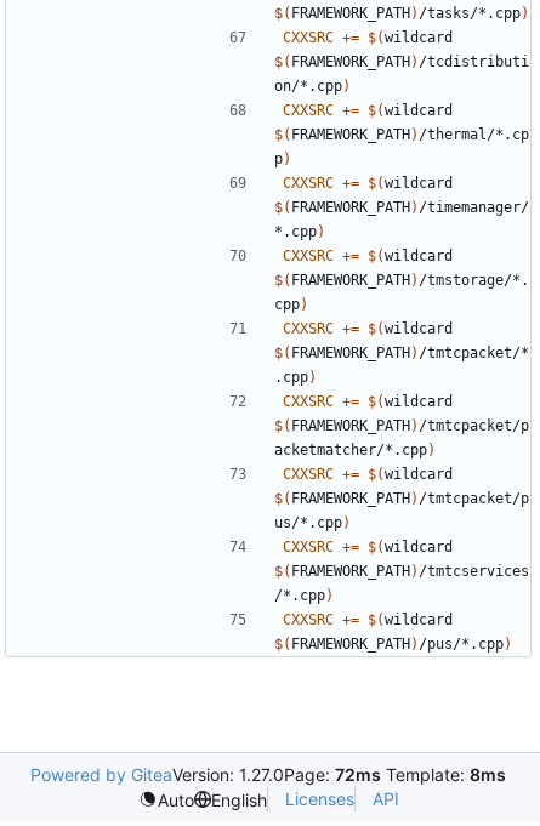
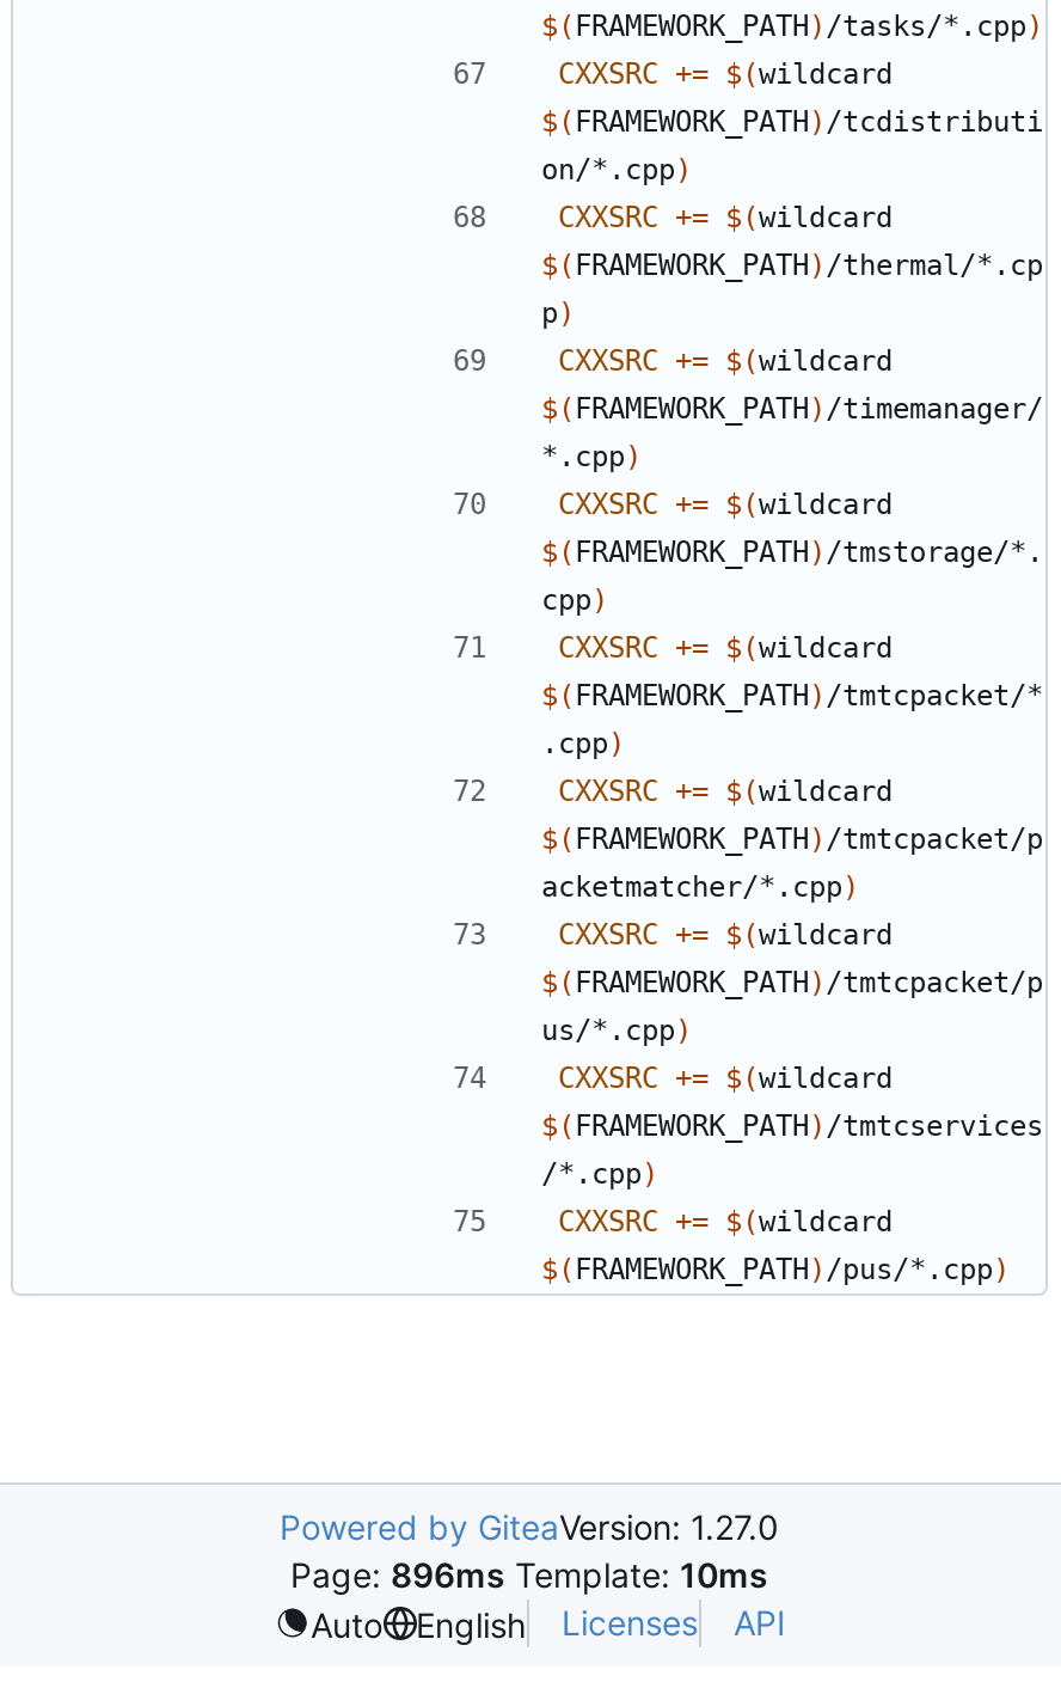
- Powered by GiteaVersion: 1.27.0Page: 72ms Template: 8ms
+ Powered by GiteaVersion: 1.27.0
+ Page: 896ms Template: 10ms
